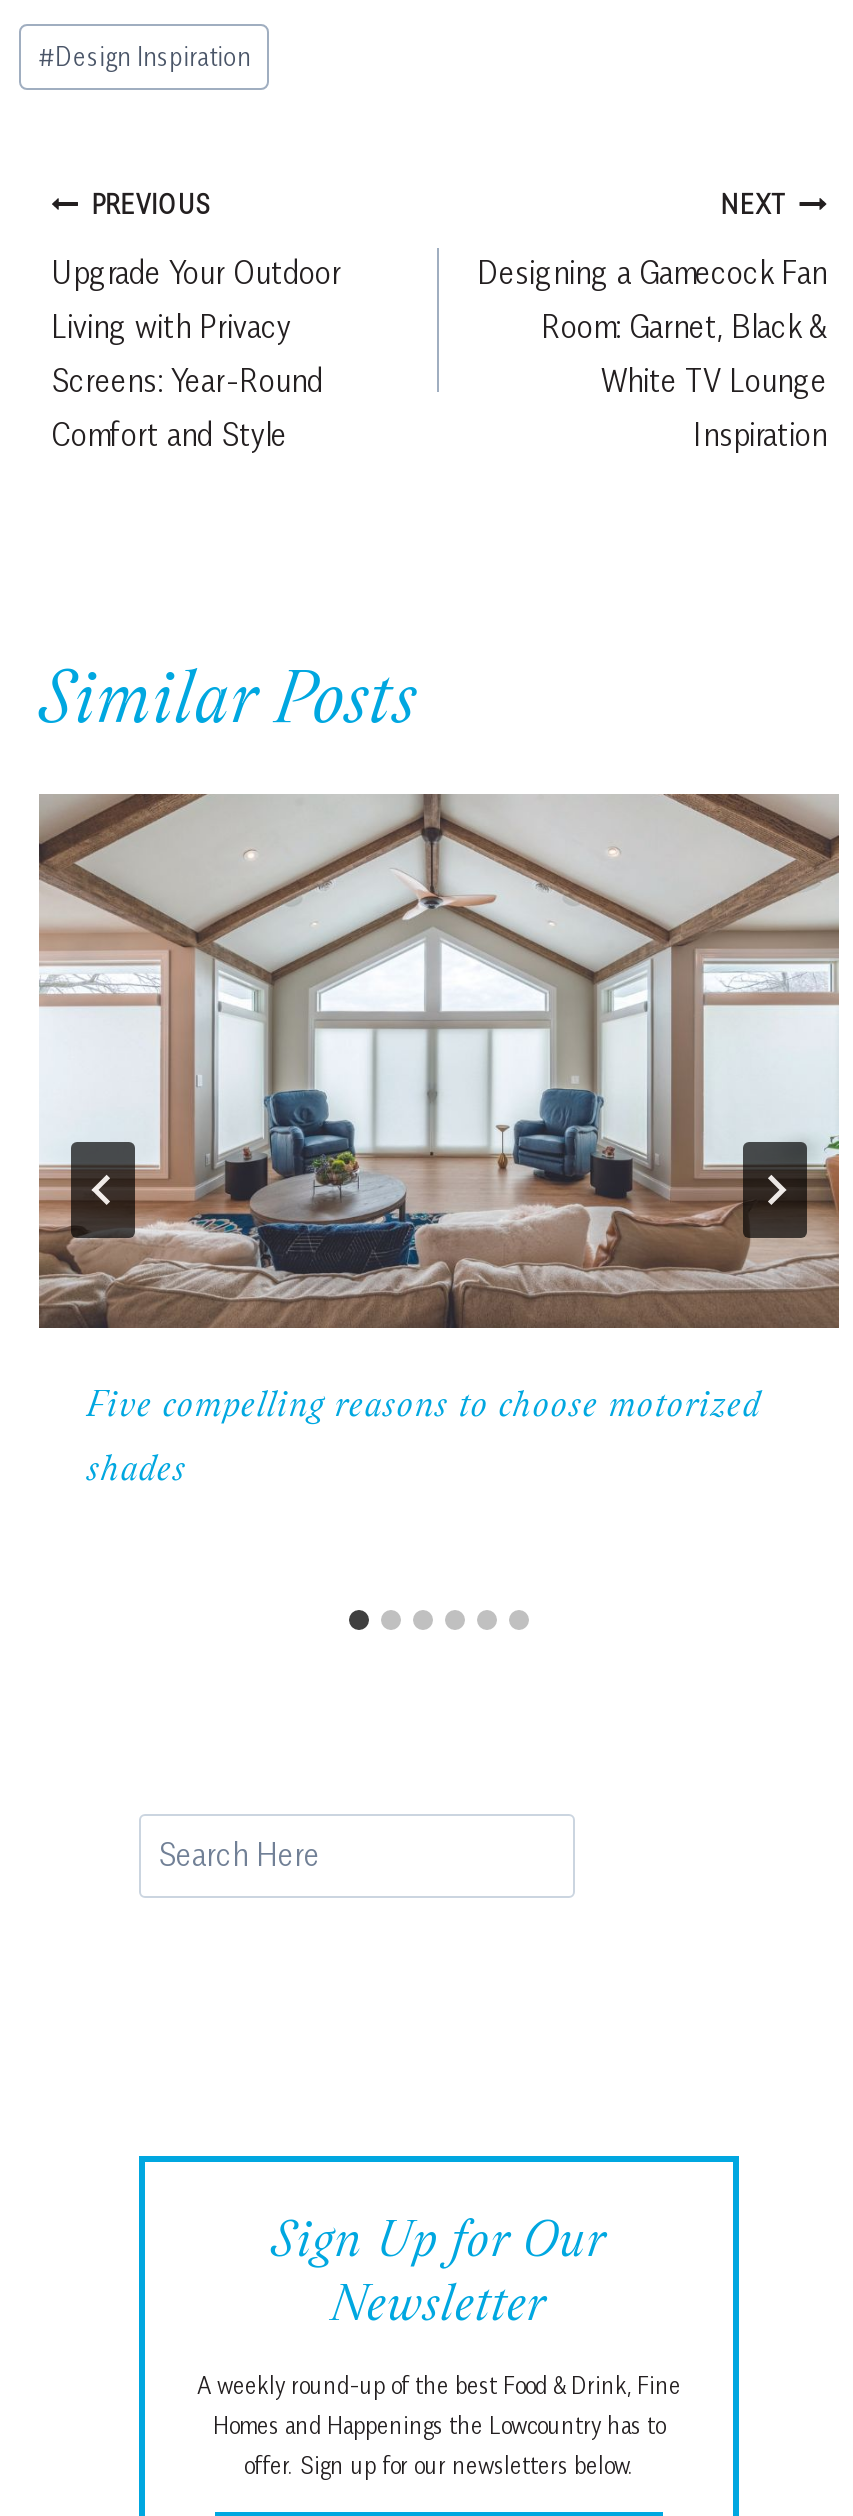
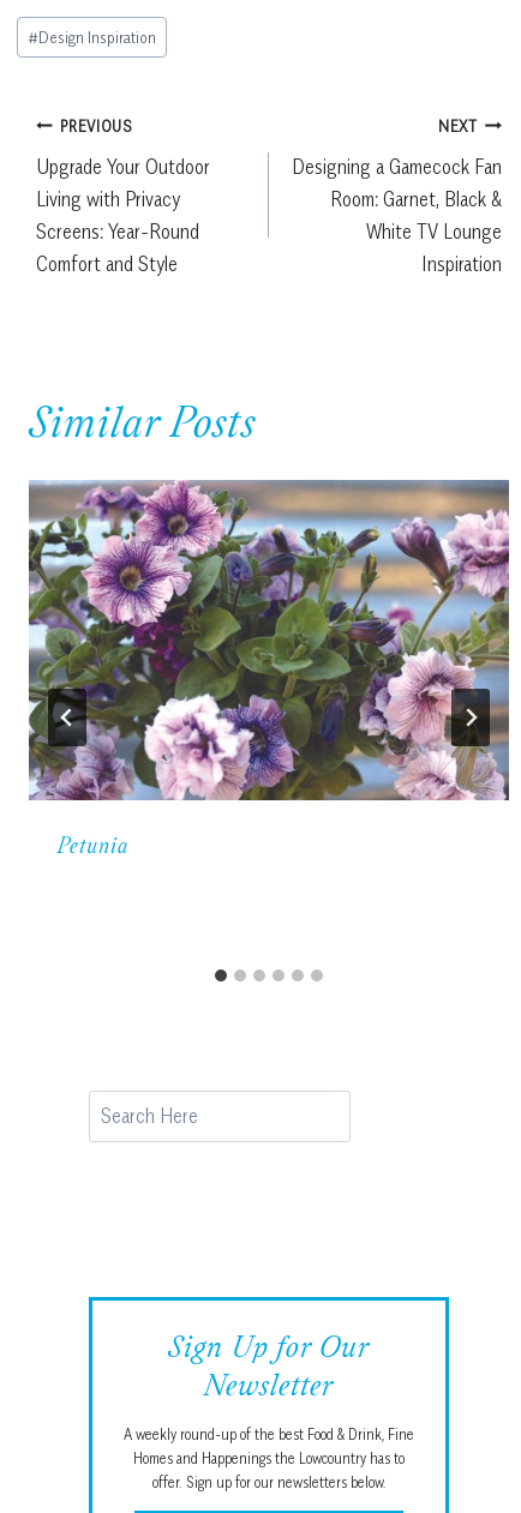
- [image]
- Five compelling reasons to choose motorized
- shades
+ [image]
+ Petunia
